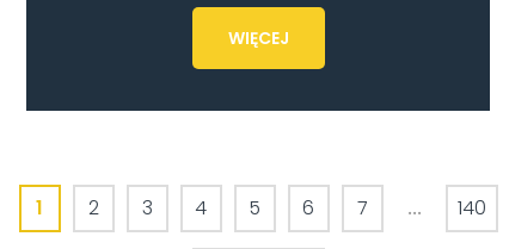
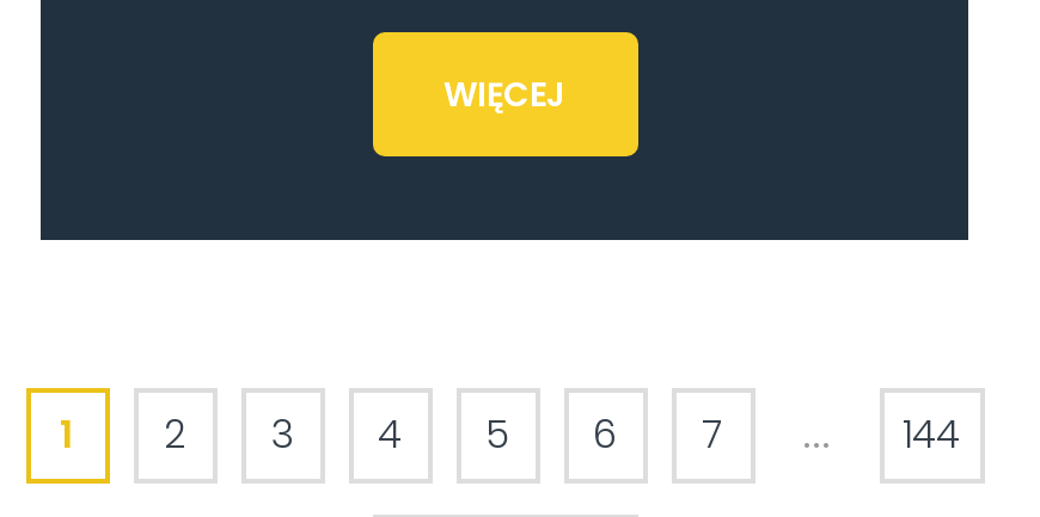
- 140
+ 144
